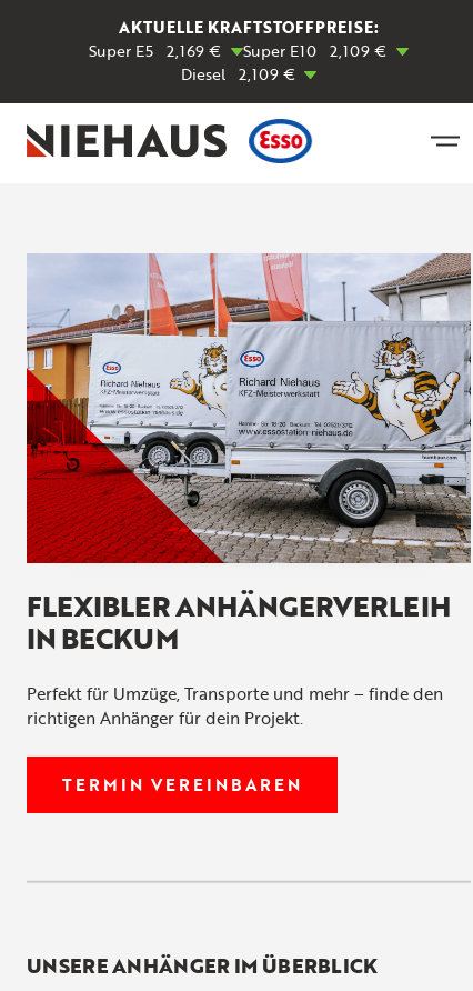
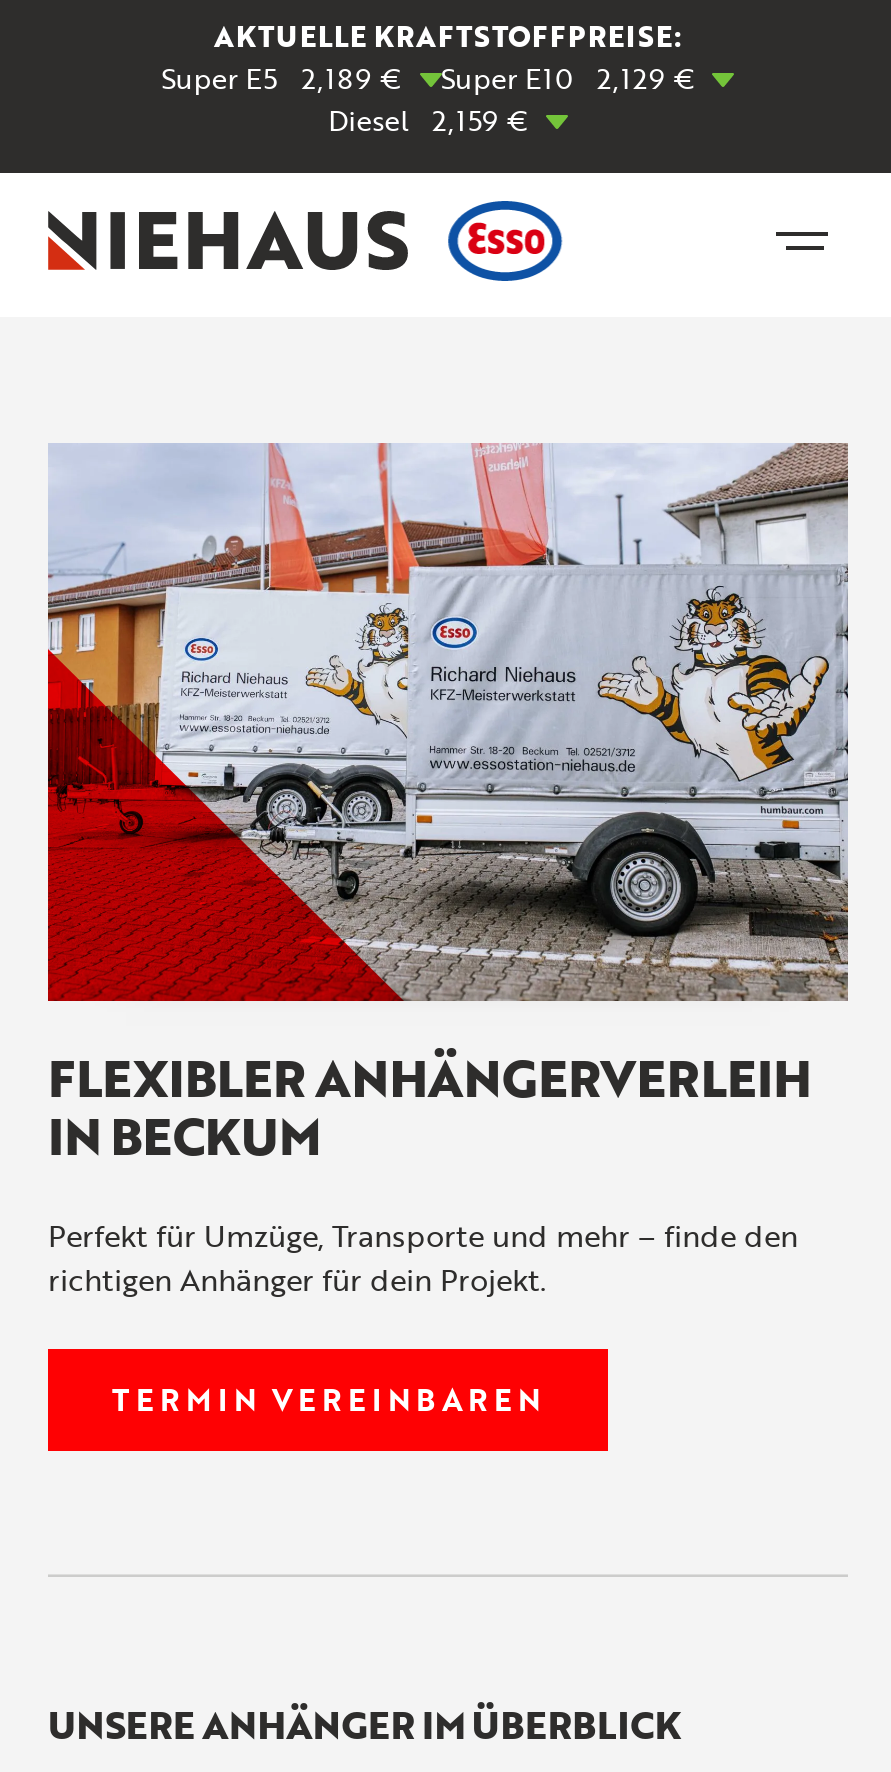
- Super E5 2,169 €
+ Super E5 2,189 €

- Super E10 2,109 €
+ Super E10 2,129 €

- Diesel 2,109 €
+ Diesel 2,159 €
